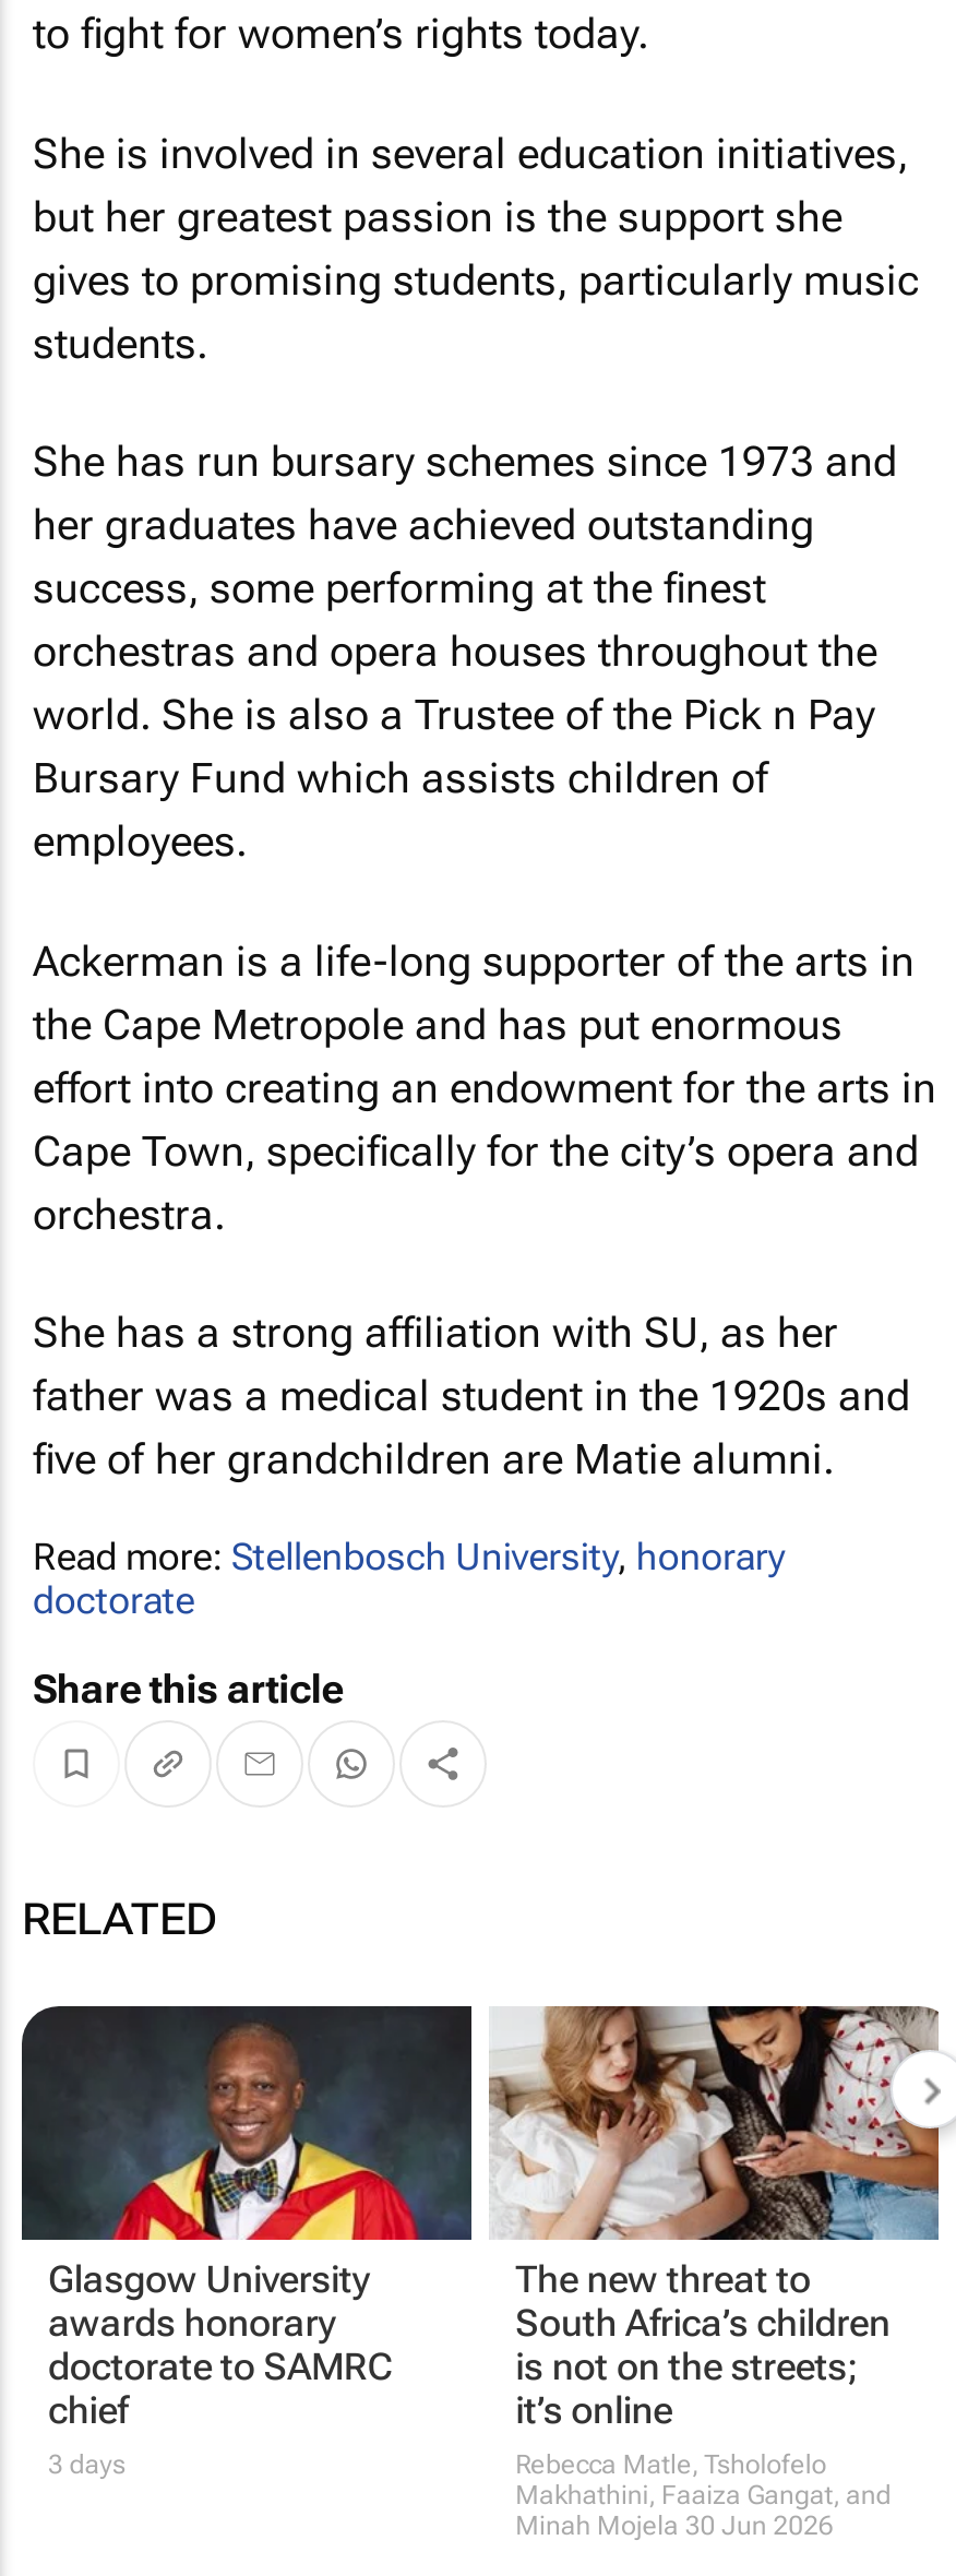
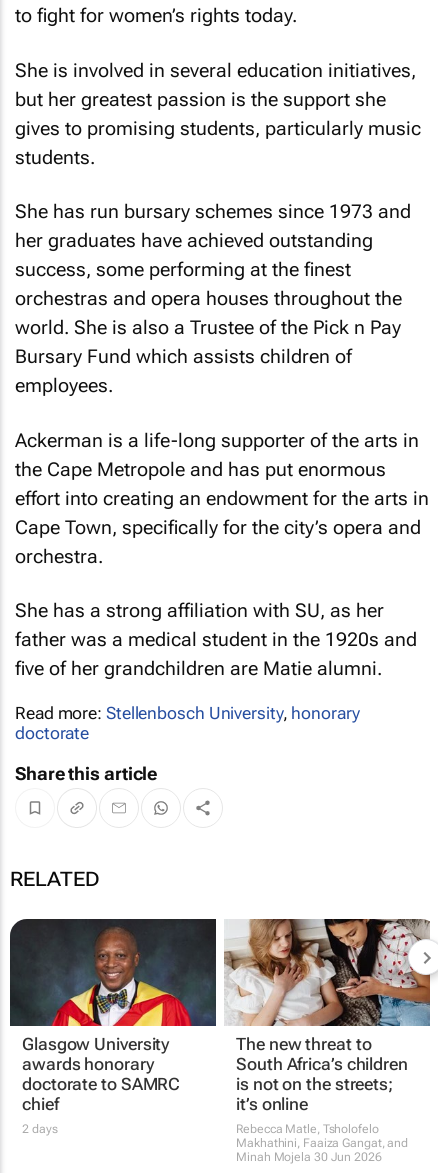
- 3 days
+ 2 days
